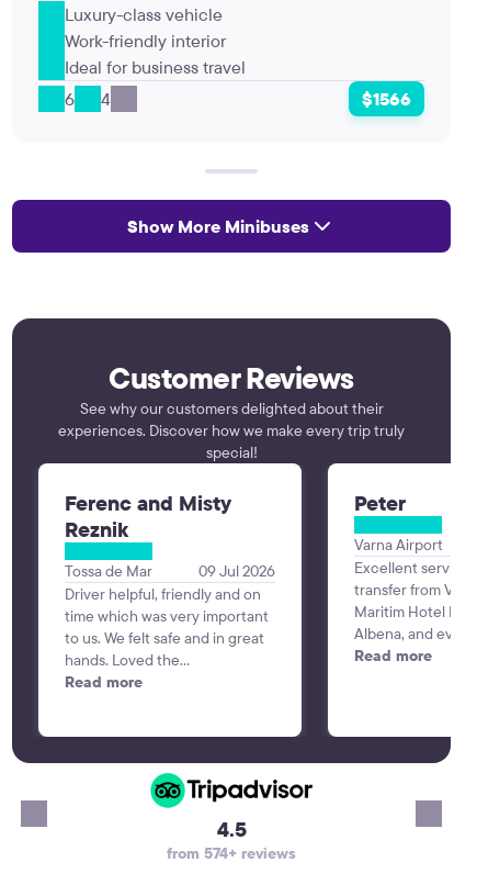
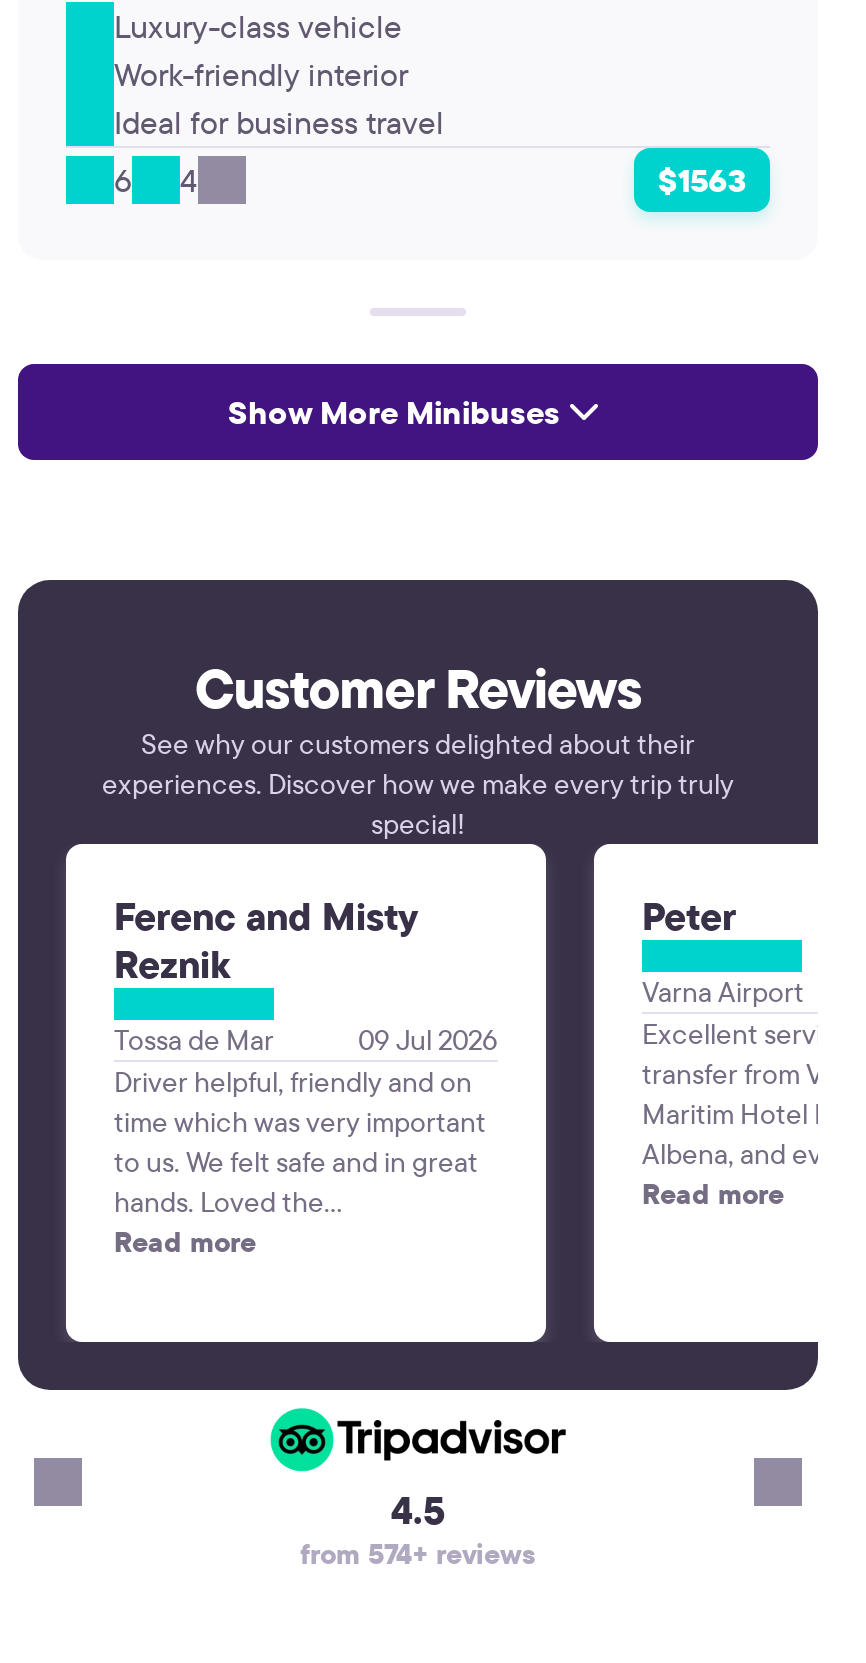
- $1566
+ $1563
